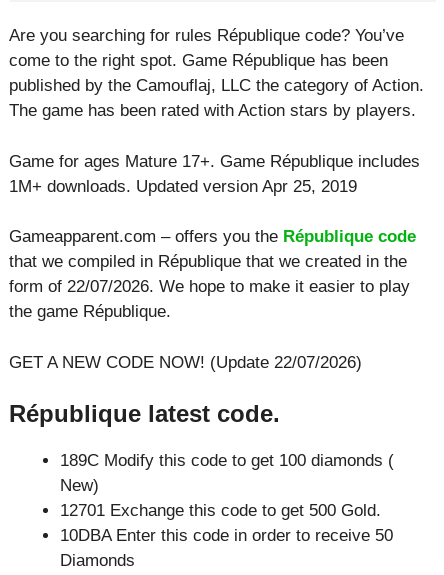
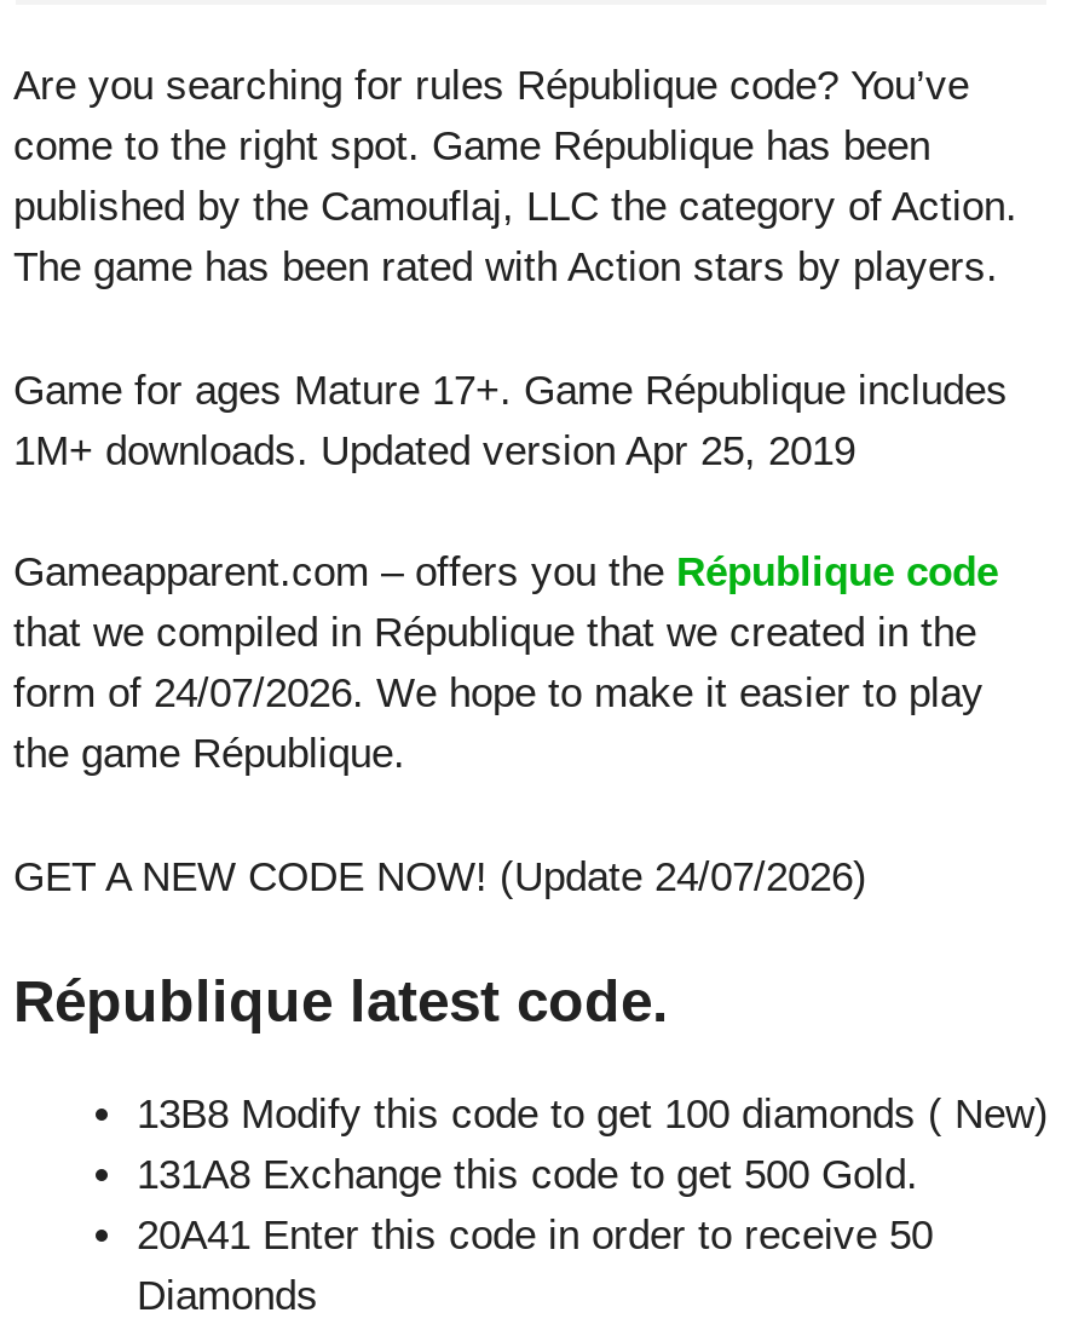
- form of 22/07/2026. We hope to make it easier to play
+ form of 24/07/2026. We hope to make it easier to play

- GET A NEW CODE NOW! (Update 22/07/2026)
+ GET A NEW CODE NOW! (Update 24/07/2026)

- 189C Modify this code to get 100 diamonds (
- New)
- 12701 Exchange this code to get 500 Gold.
- 10DBA Enter this code in order to receive 50
+ 13B8 Modify this code to get 100 diamonds ( New)
+ 131A8 Exchange this code to get 500 Gold.
+ 20A41 Enter this code in order to receive 50
